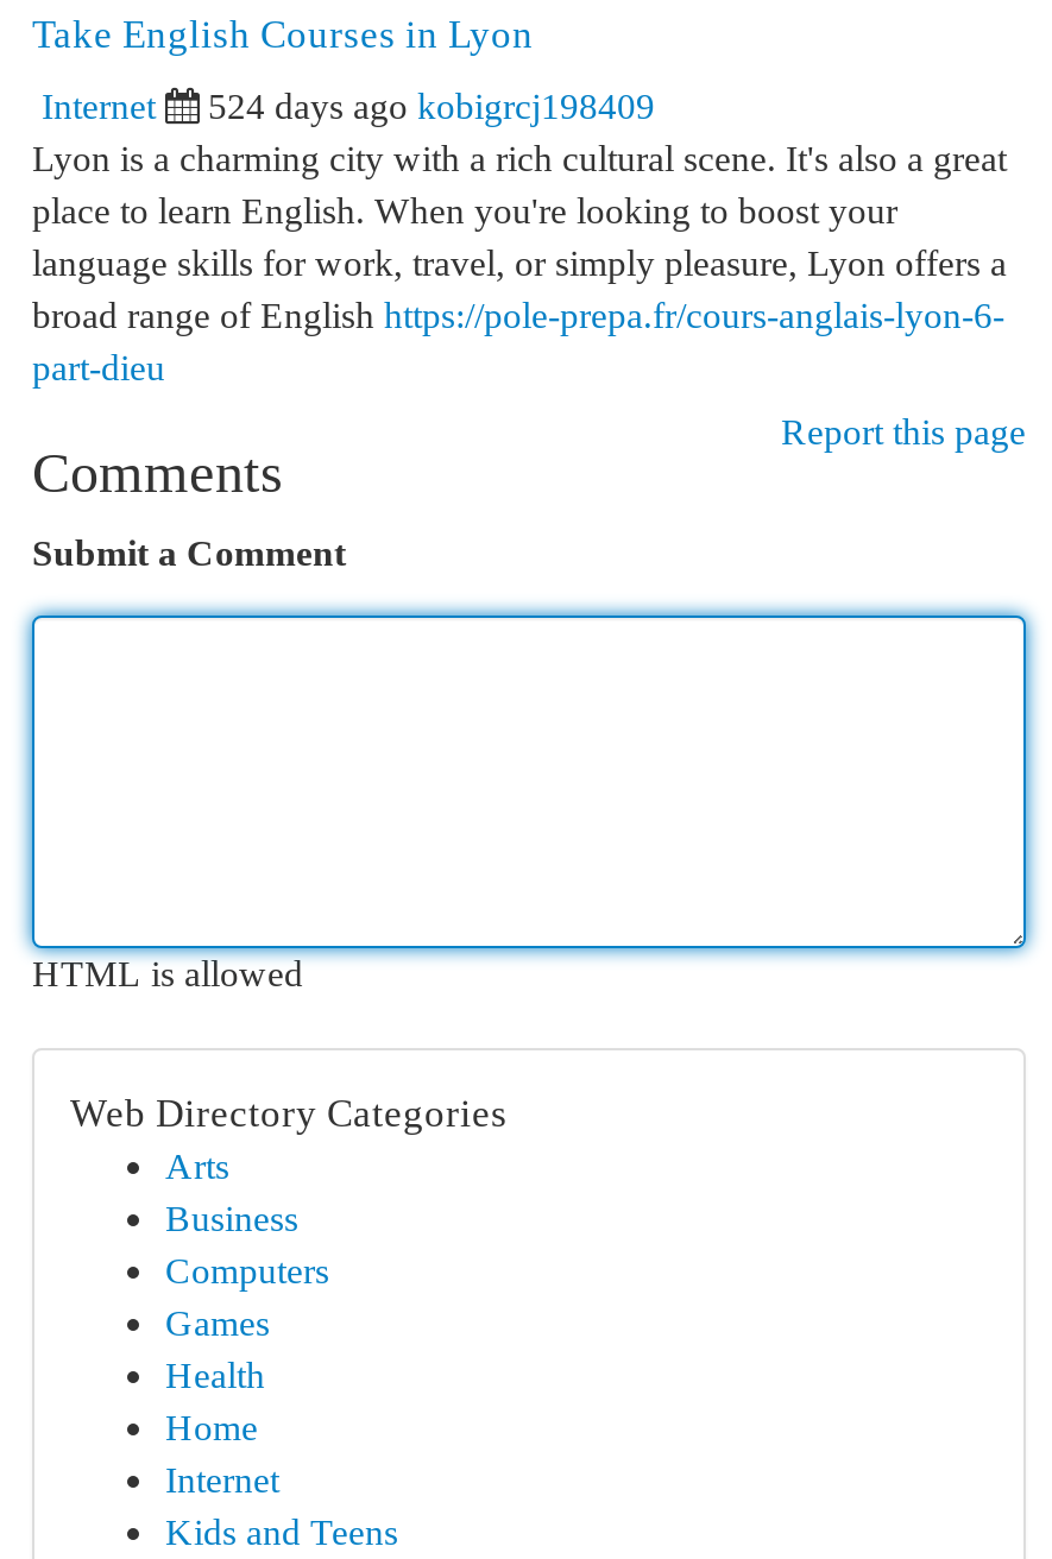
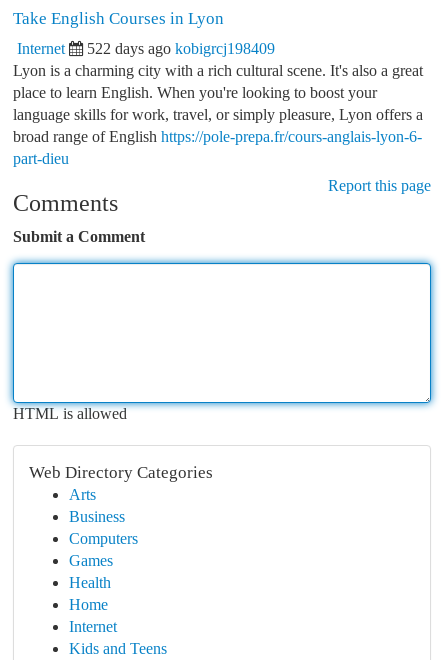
- 524 days ago kobigrcj198409
+ 522 days ago kobigrcj198409
